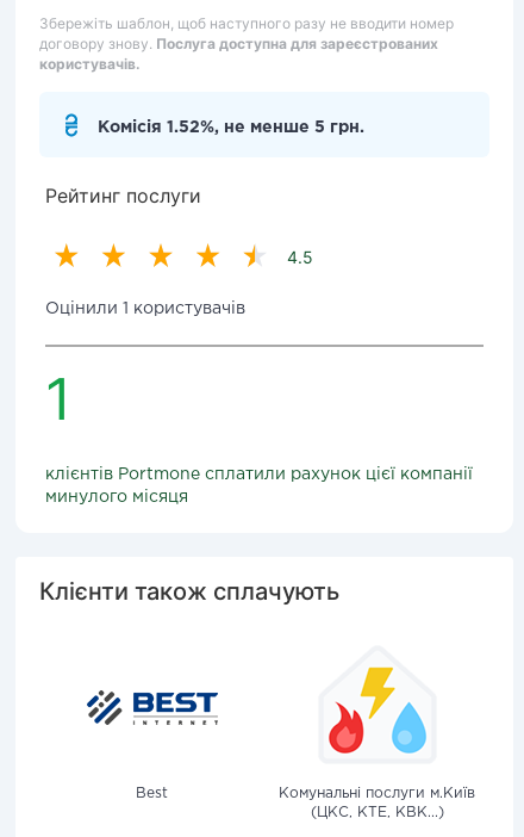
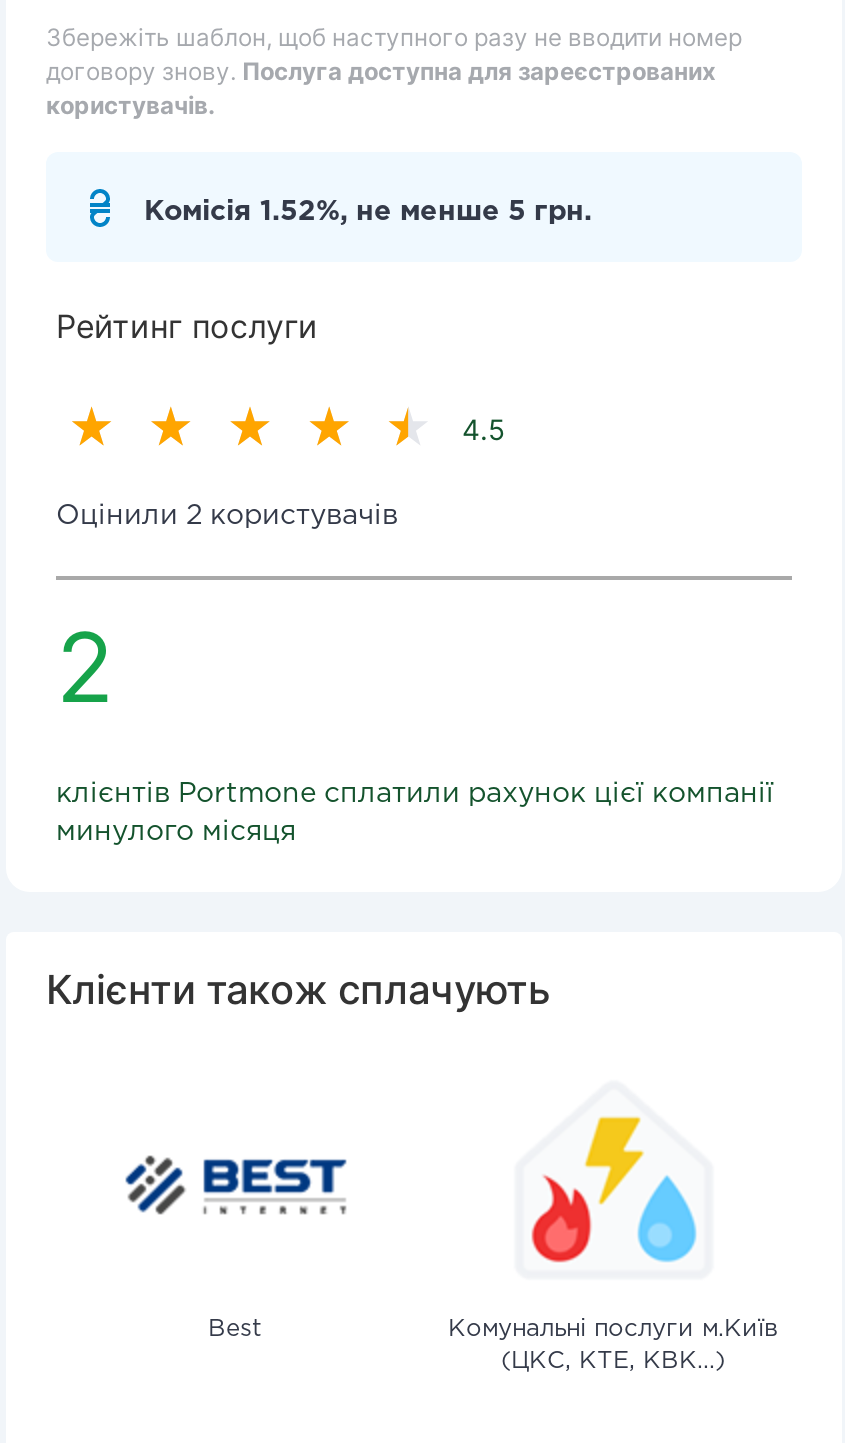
- Оцінили 1 користувачів
+ Оцінили 2 користувачів

- 1
+ 2
